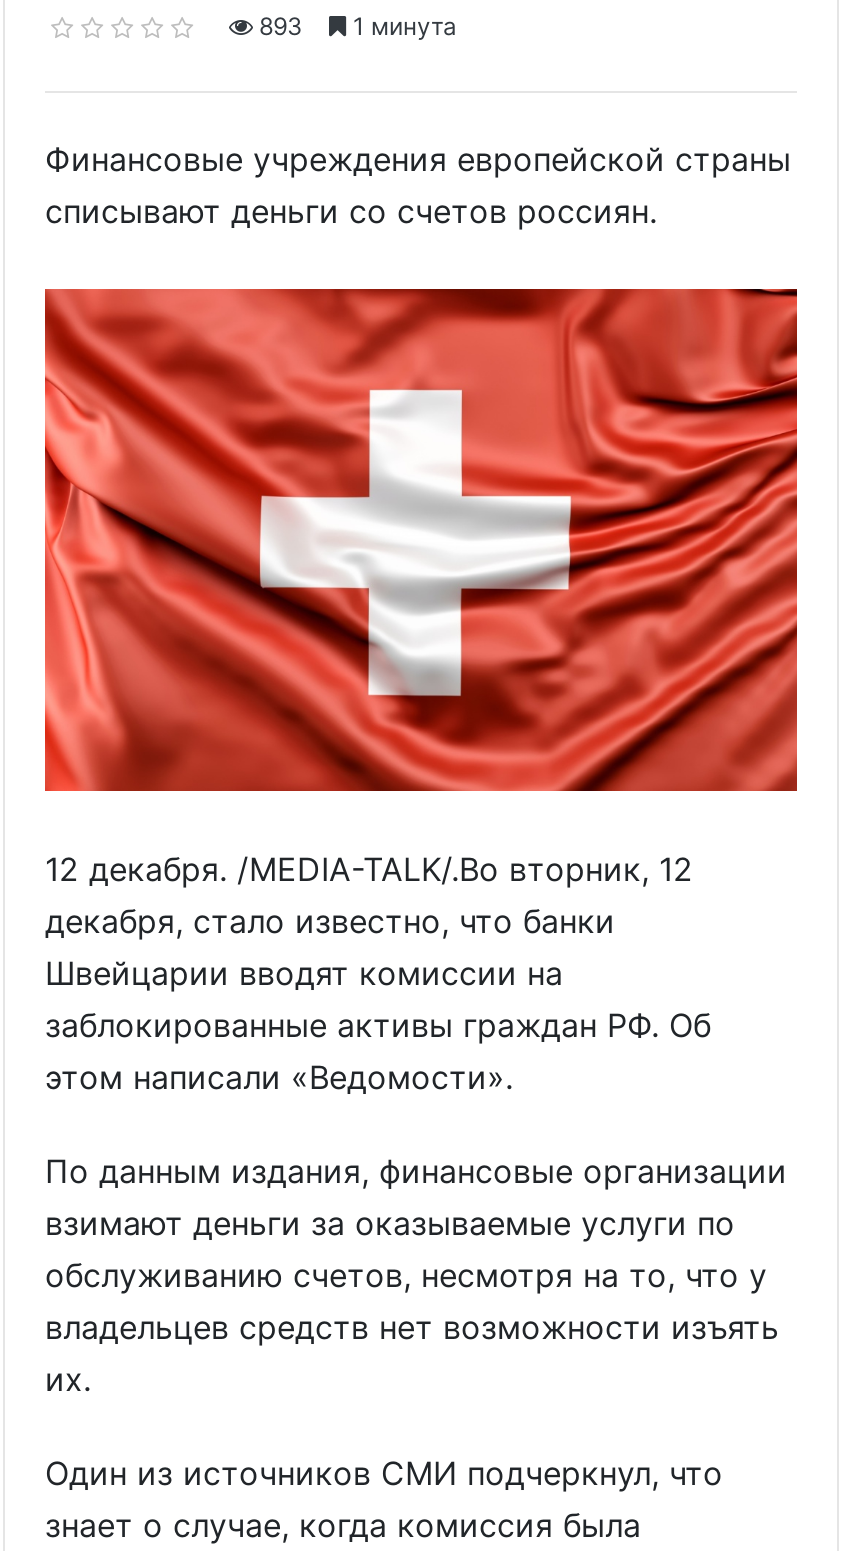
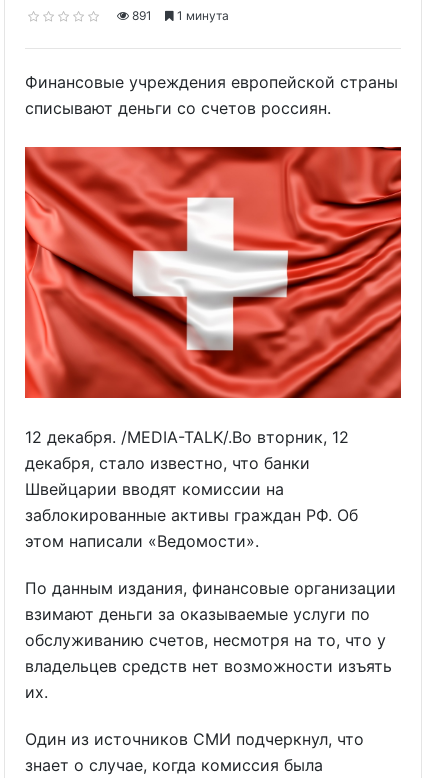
- 893
+ 891
